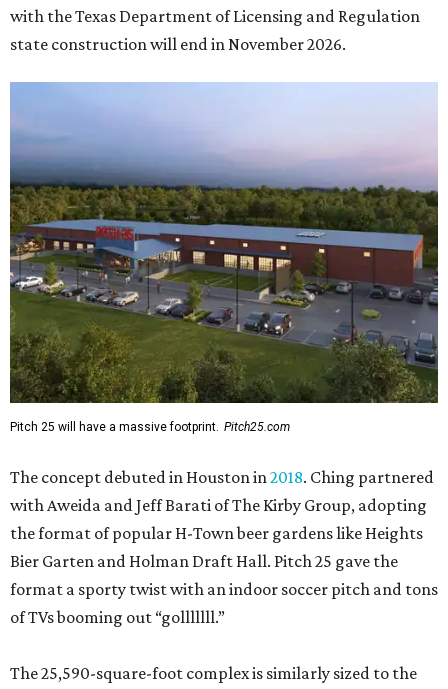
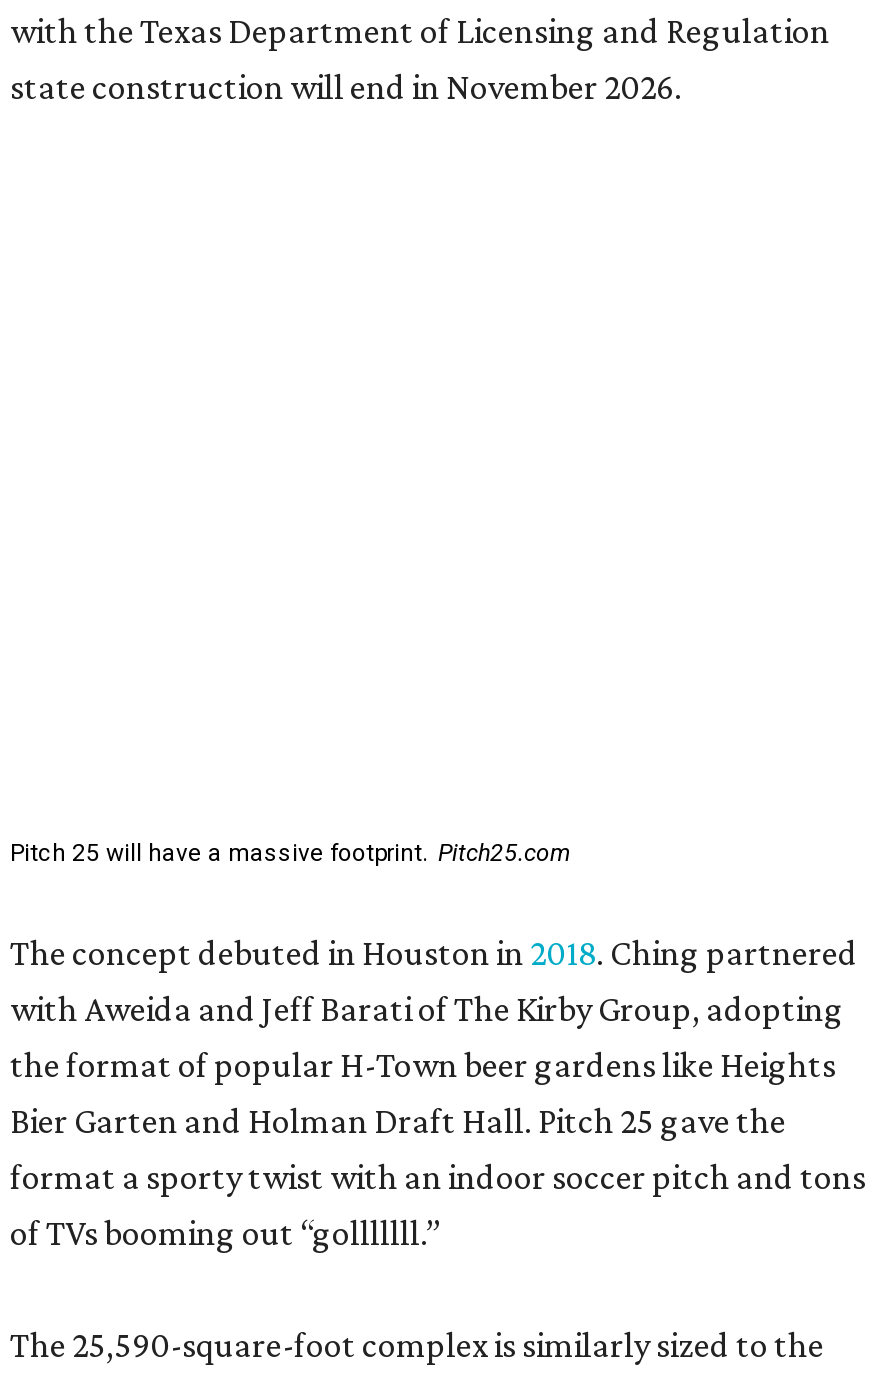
- [image]
